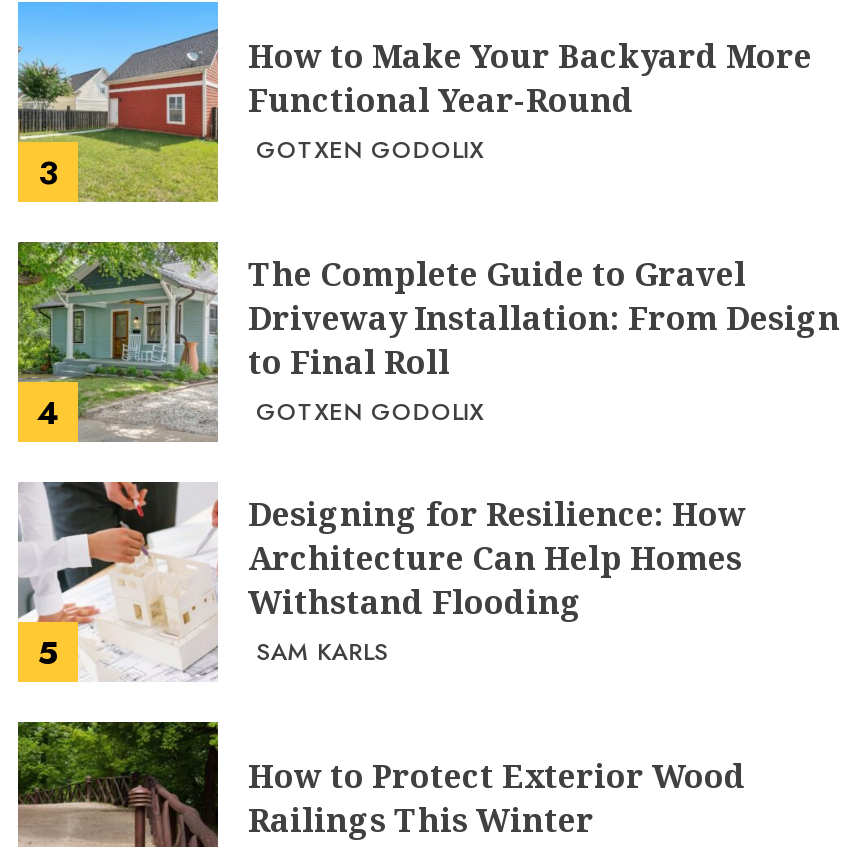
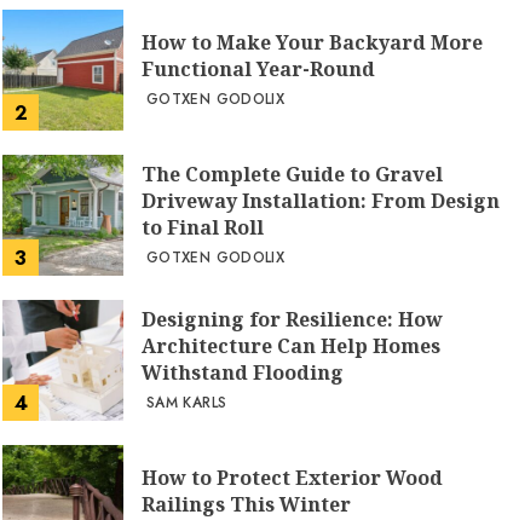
- 3
+ 2

- 4
+ 3

- 5
+ 4
